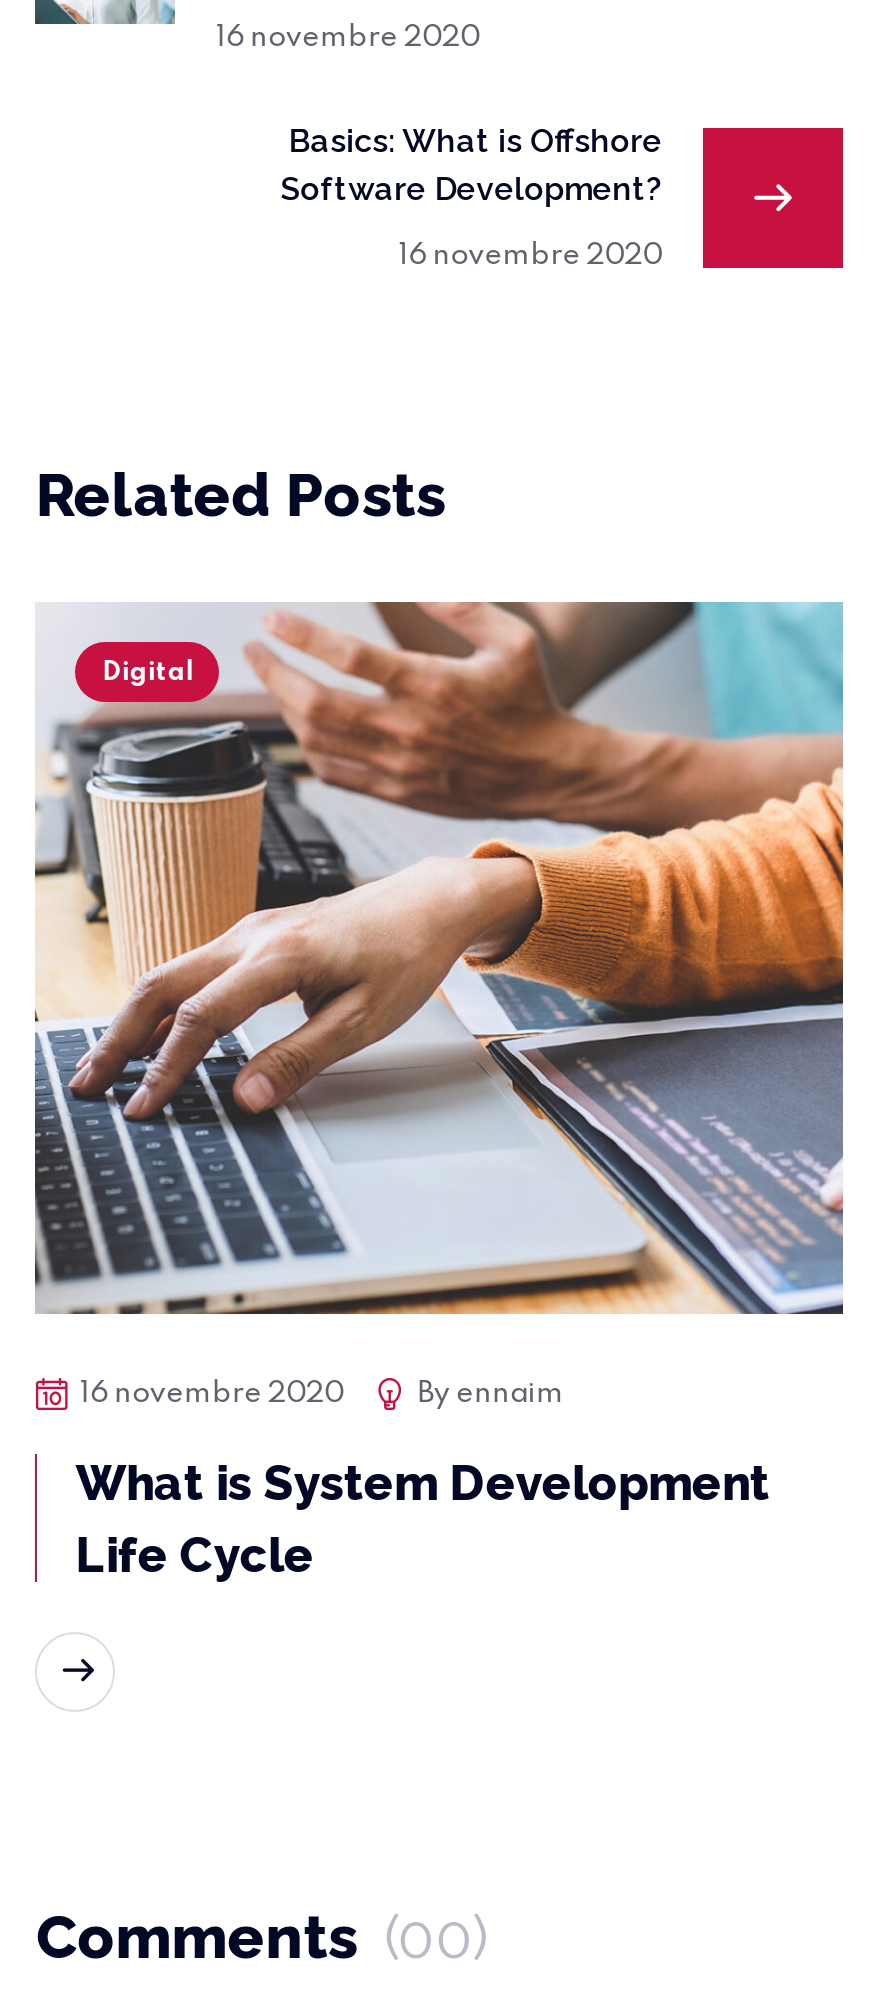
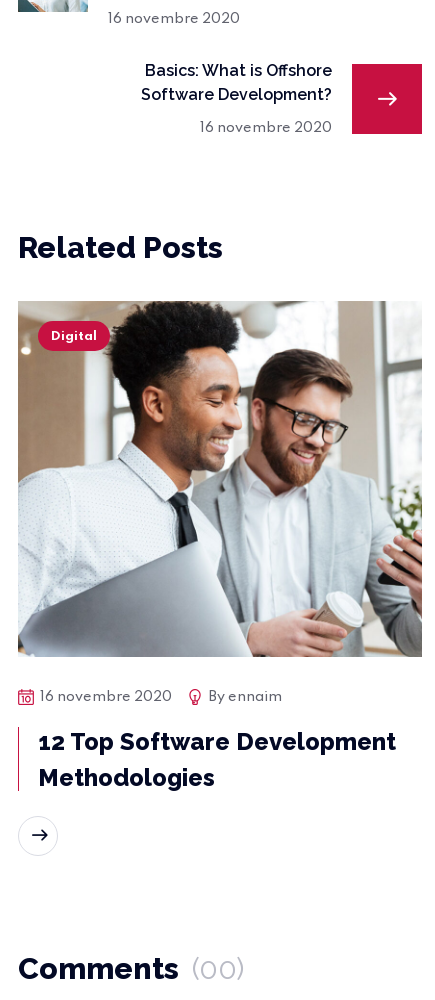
- [image]
+ [image]

- What is System Development
- Life Cycle
+ 12 Top Software Development
+ Methodologies
